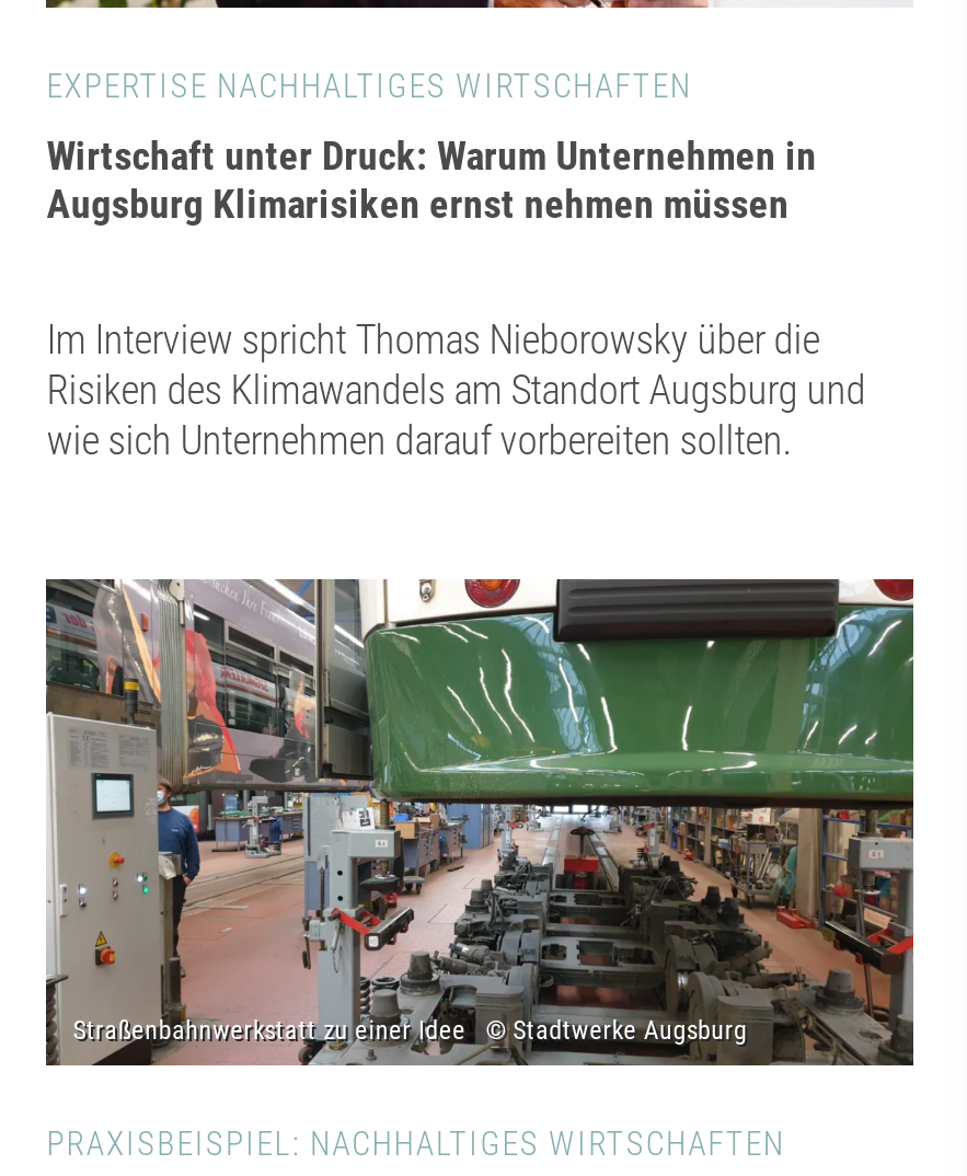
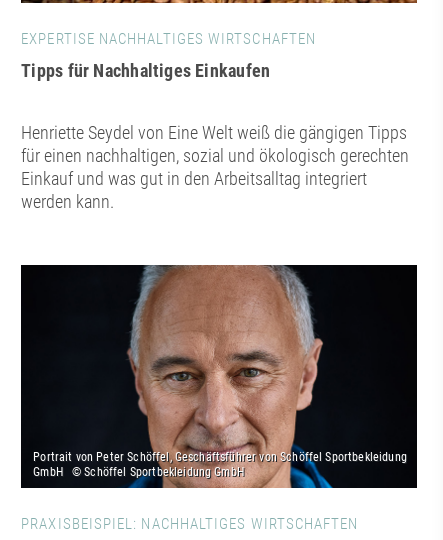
- Wirtschaft unter Druck: Warum Unternehmen in
- Augsburg Klimarisiken ernst nehmen müssen
+ Tipps für Nachhaltiges Einkaufen

- Im Interview spricht Thomas Nieborowsky über die
- Risiken des Klimawandels am Standort Augsburg und
- wie sich Unternehmen darauf vorbereiten sollten.
+ Henriette Seydel von Eine Welt weiß die gängigen Tipps
+ für einen nachhaltigen, sozial und ökologisch gerechten
+ Einkauf und was gut in den Arbeitsalltag integriert
+ werden kann.

- [image]
+ [image]
